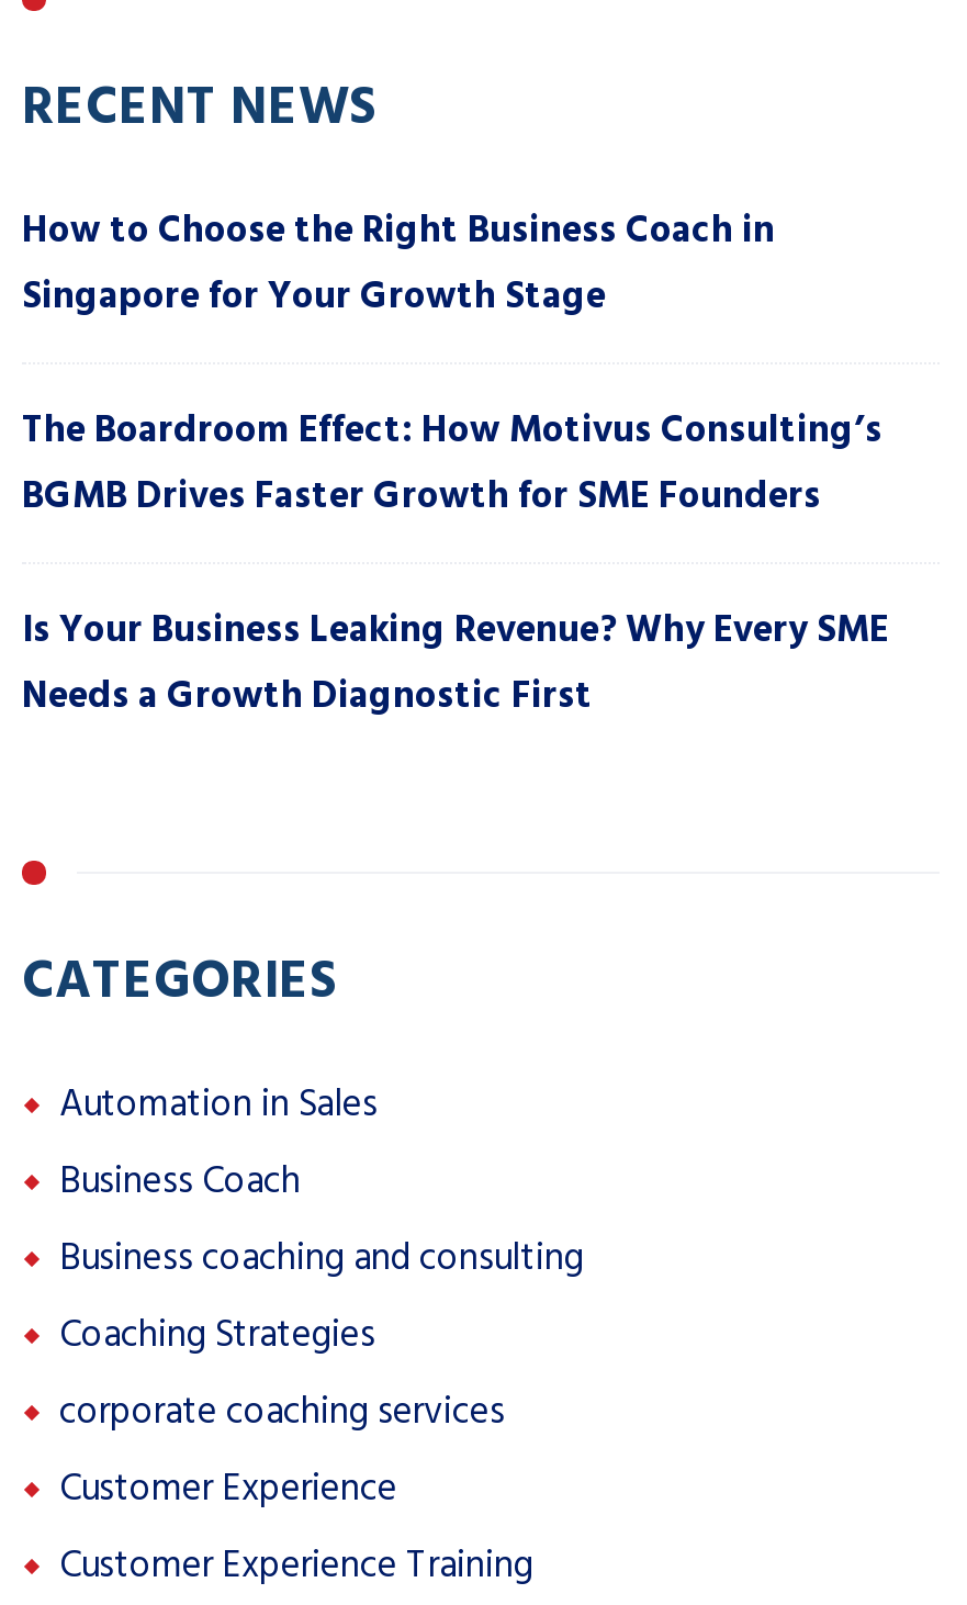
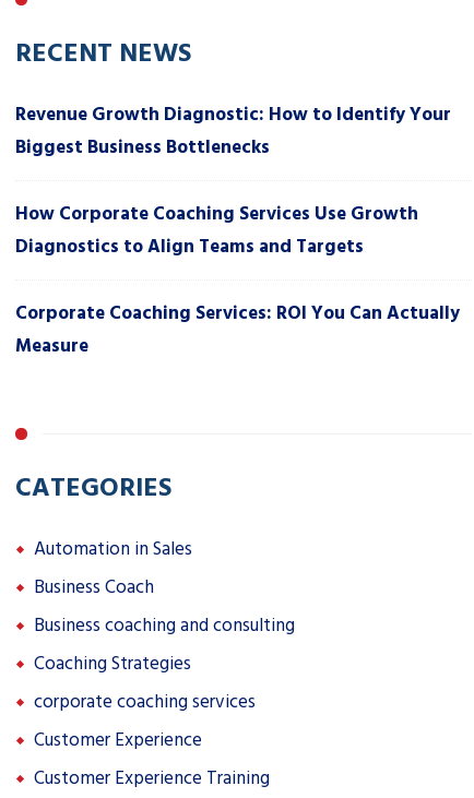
- How to Choose the Right Business Coach in
- Singapore for Your Growth Stage
+ Revenue Growth Diagnostic: How to Identify Your
+ Biggest Business Bottlenecks

- The Boardroom Effect: How Motivus Consulting’s
- BGMB Drives Faster Growth for SME Founders
+ How Corporate Coaching Services Use Growth
+ Diagnostics to Align Teams and Targets

- Is Your Business Leaking Revenue? Why Every SME
- Needs a Growth Diagnostic First
+ Corporate Coaching Services: ROI You Can Actually
+ Measure
